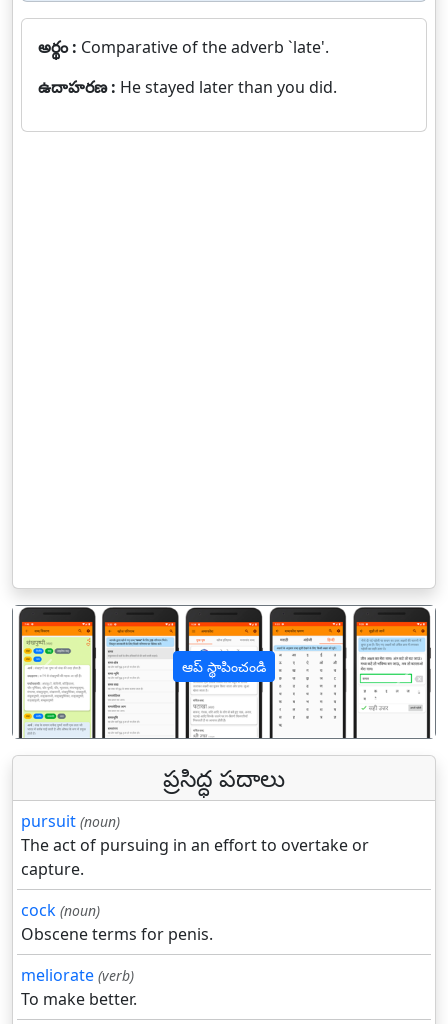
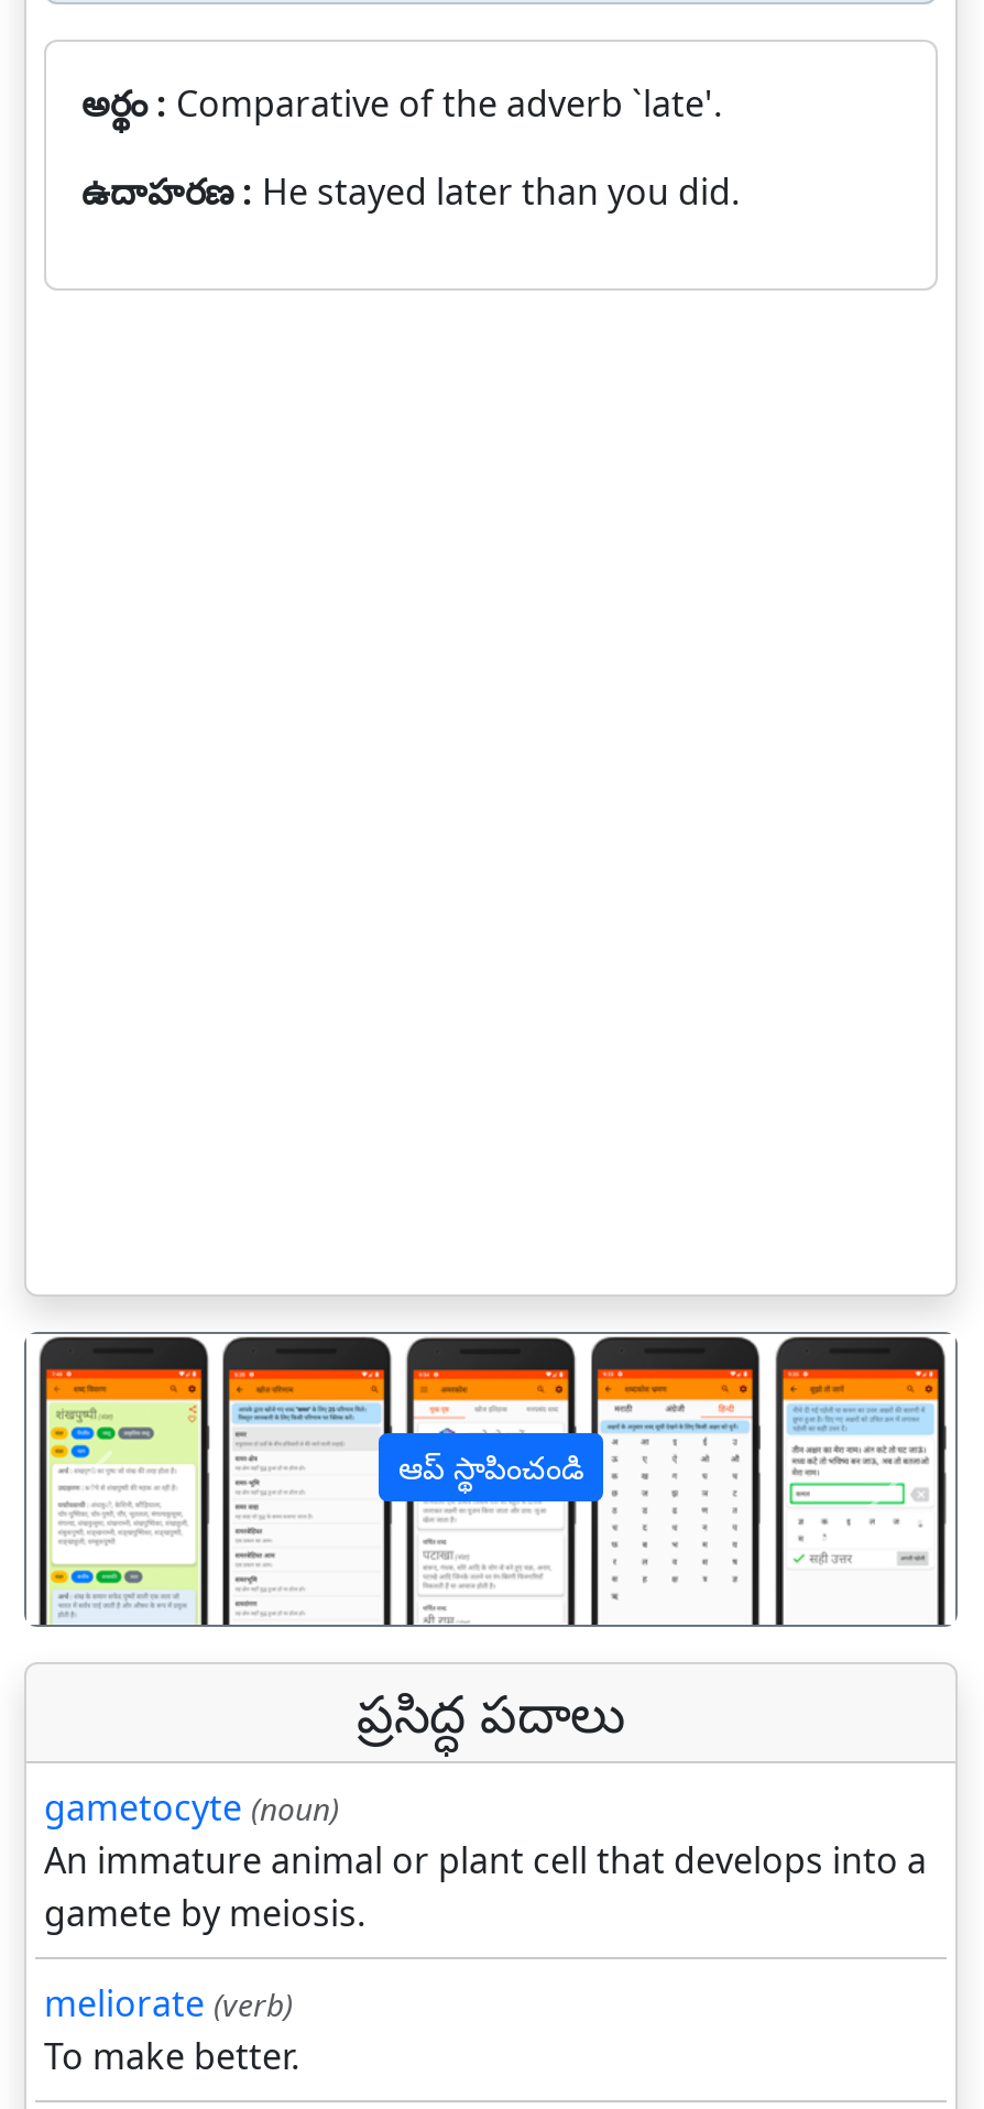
- pursuit (noun)
- The act of pursuing in an effort to overtake or
- capture.
- cock (noun)
- Obscene terms for penis.
+ gametocyte (noun)
+ An immature animal or plant cell that develops into a
+ gamete by meiosis.
